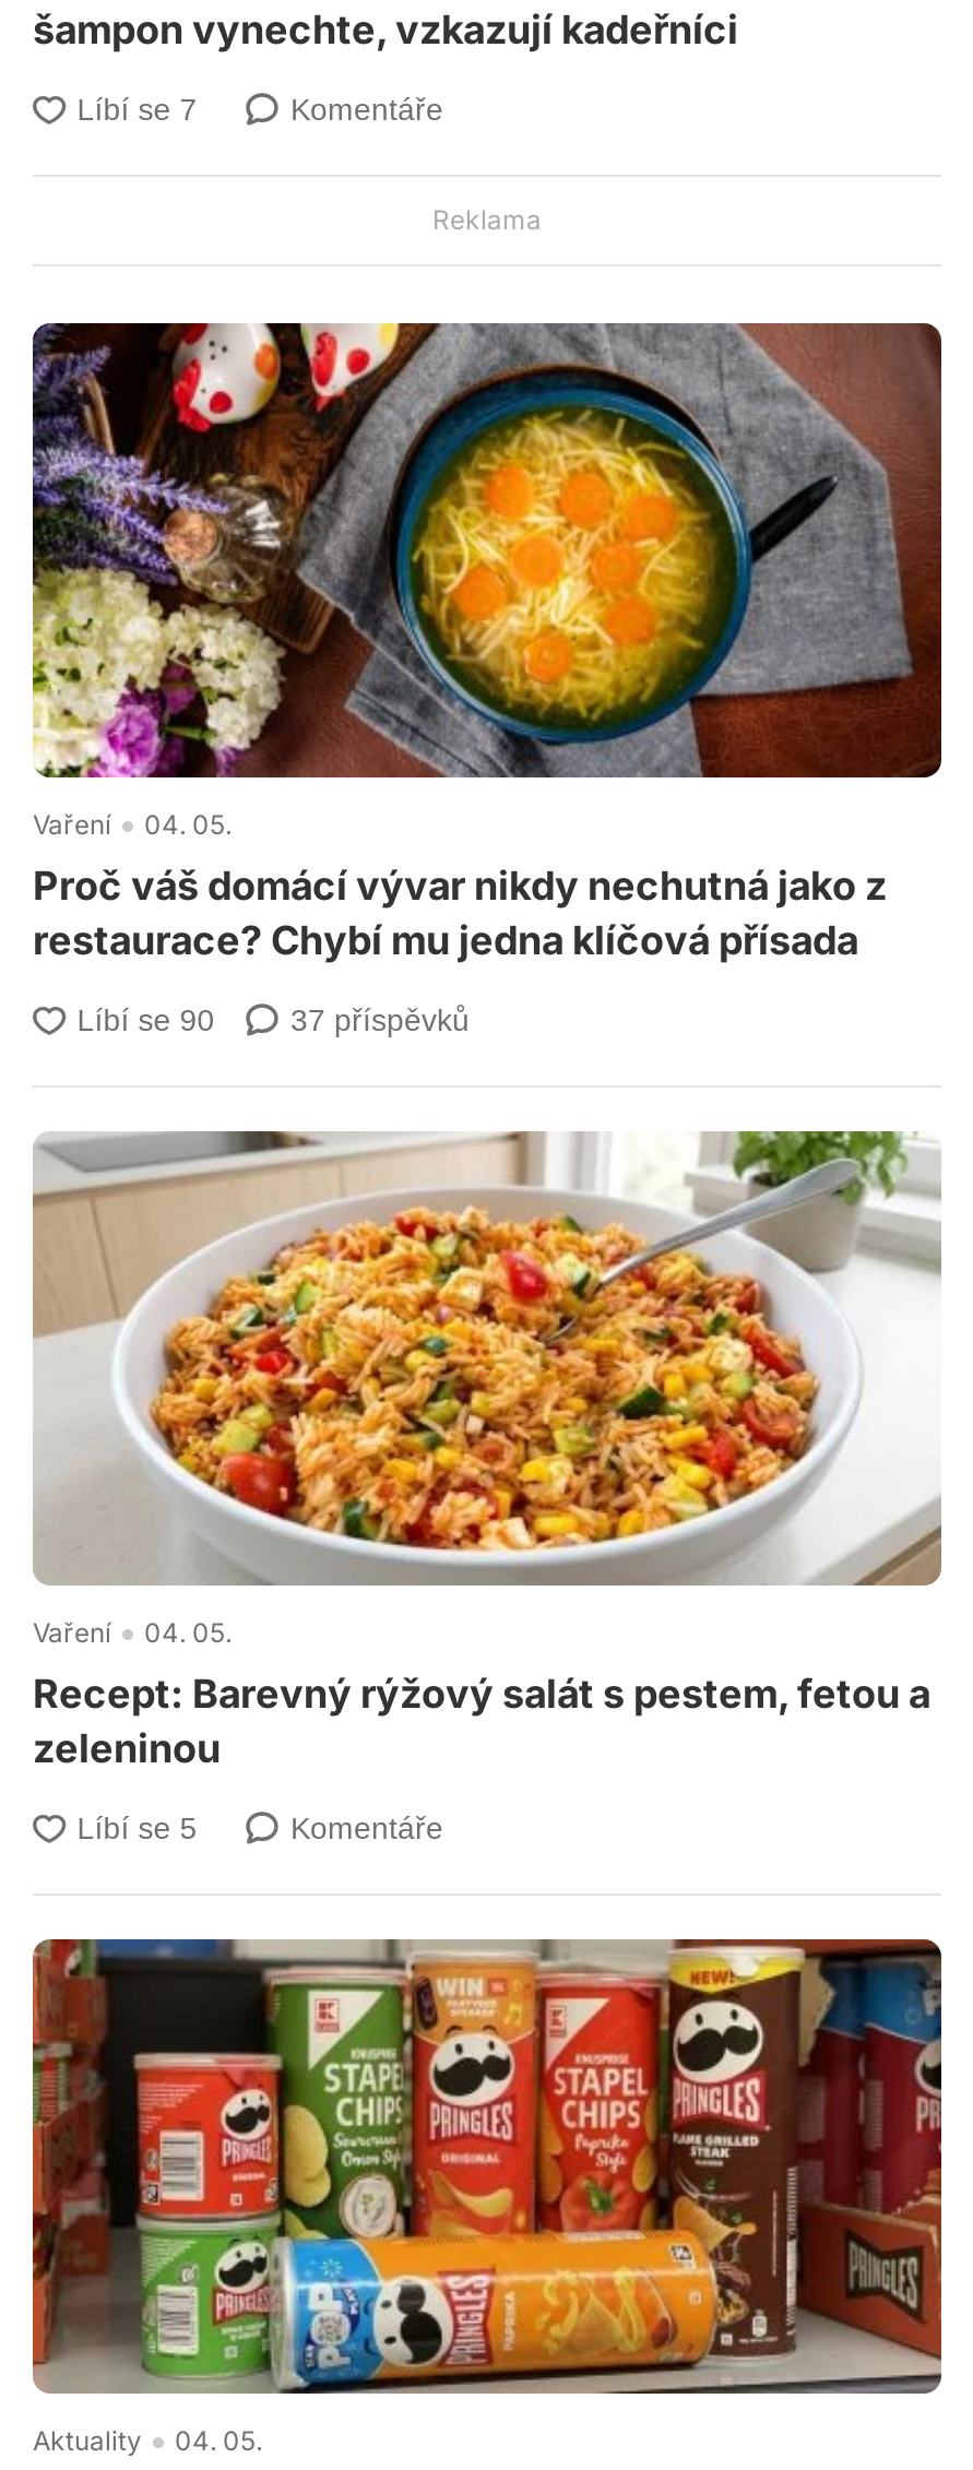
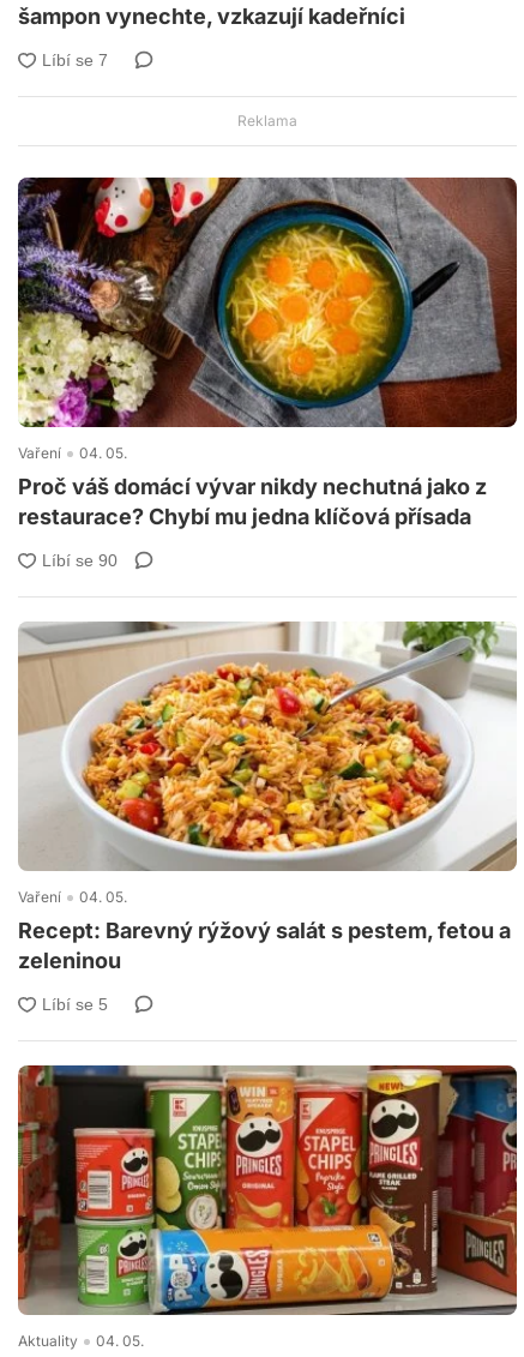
- Komentáře

- 37 příspěvků

- Komentáře
